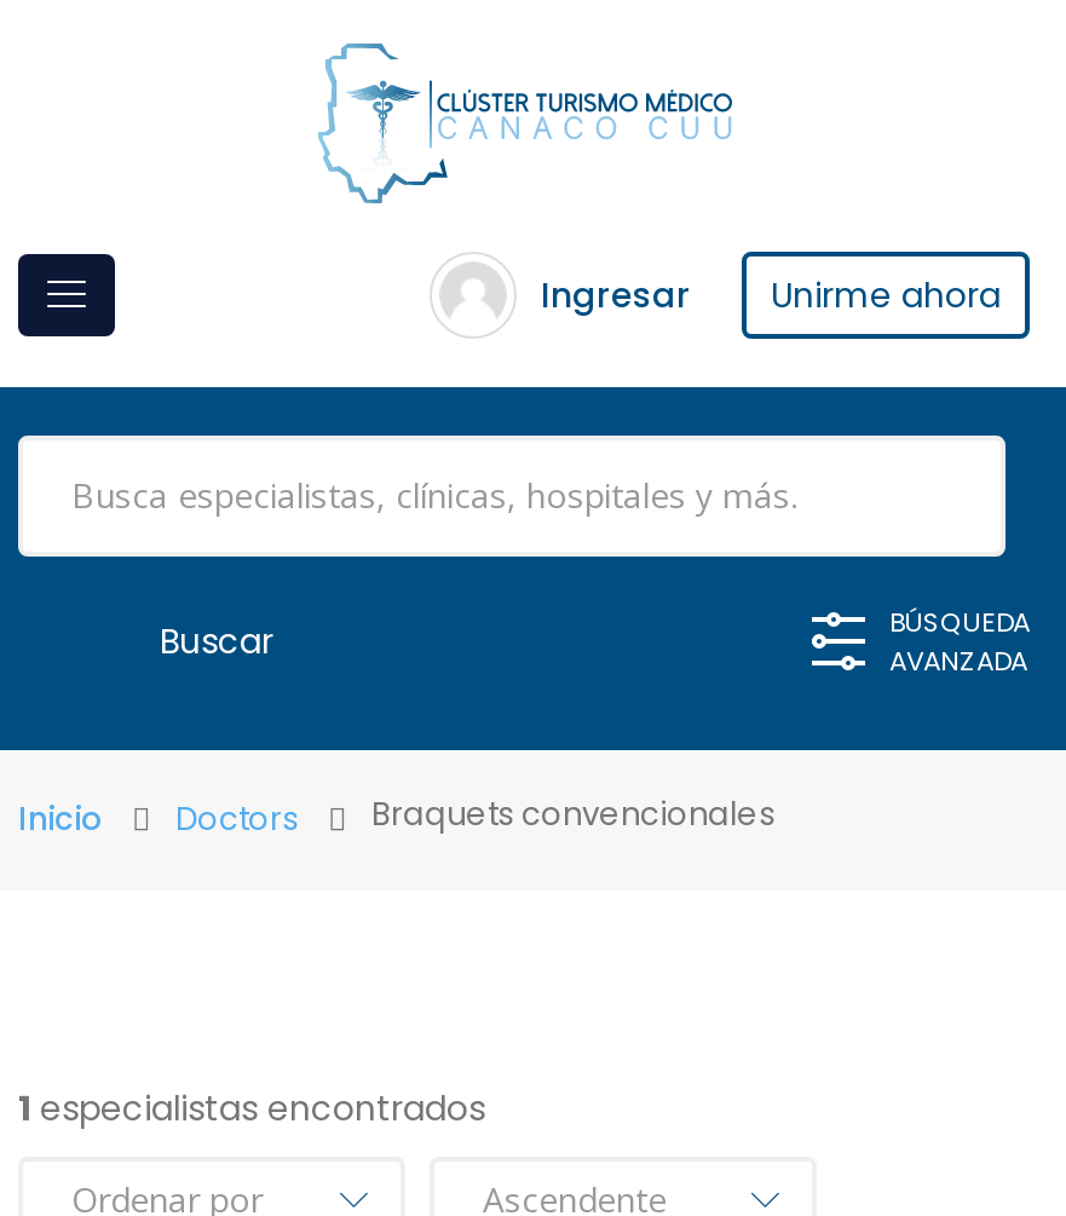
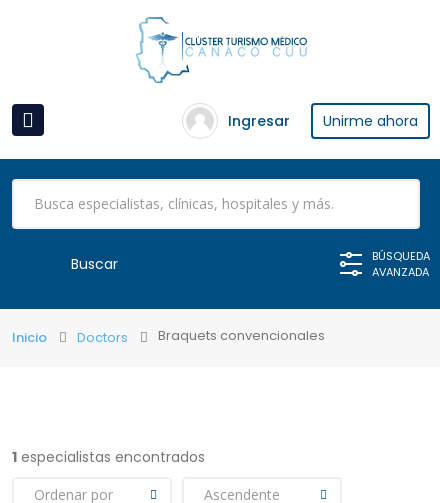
- [image]
+ [image]
